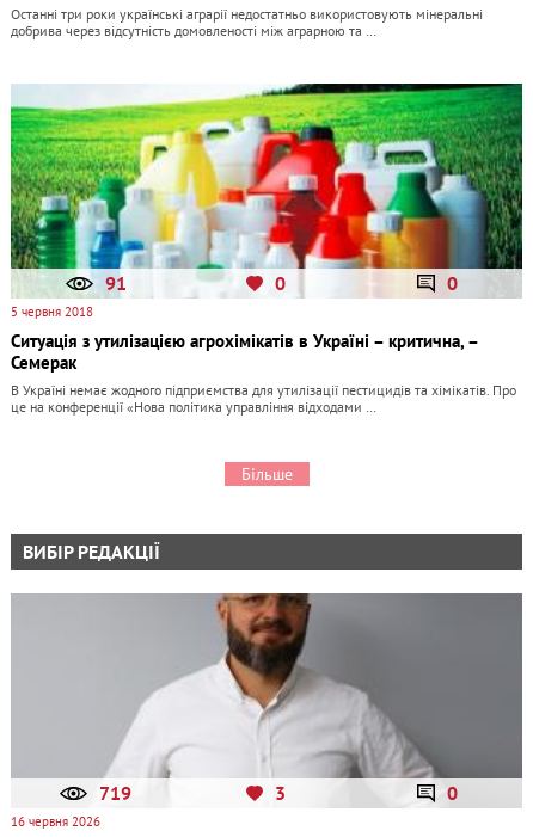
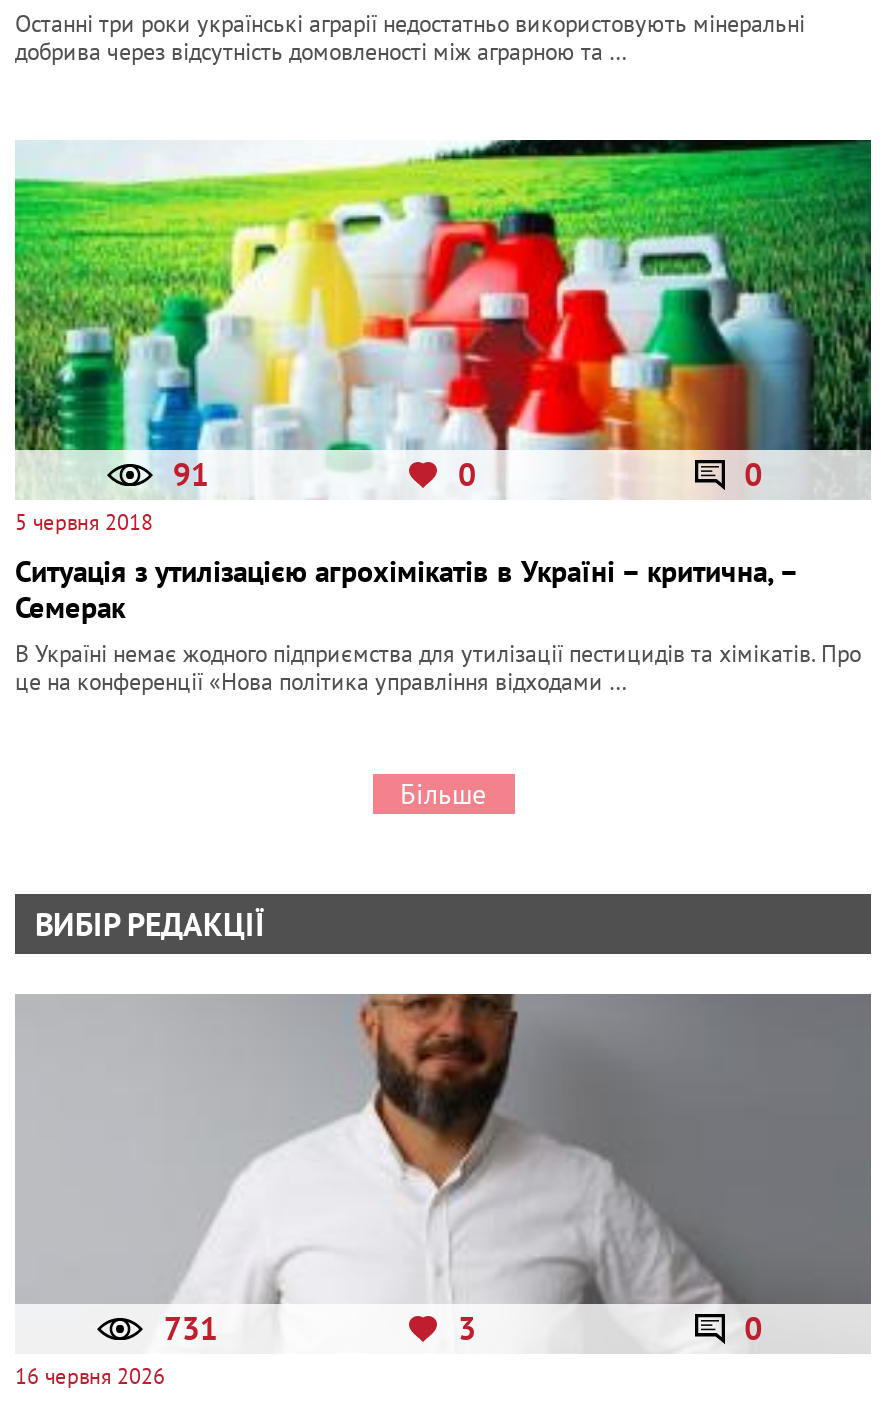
- 719
+ 731
